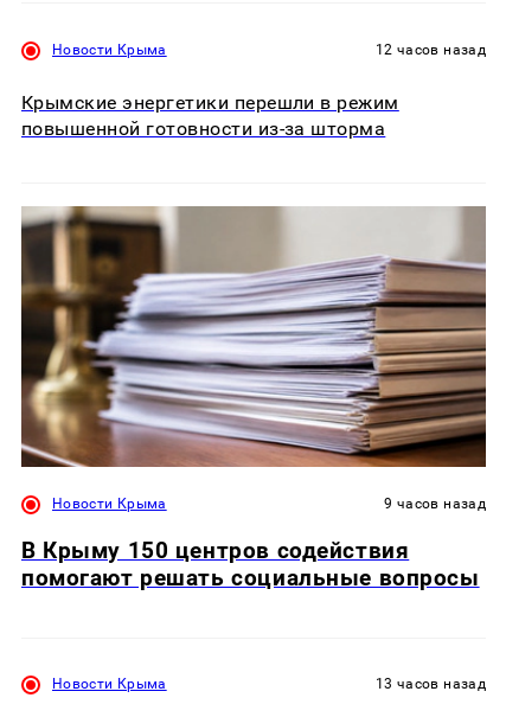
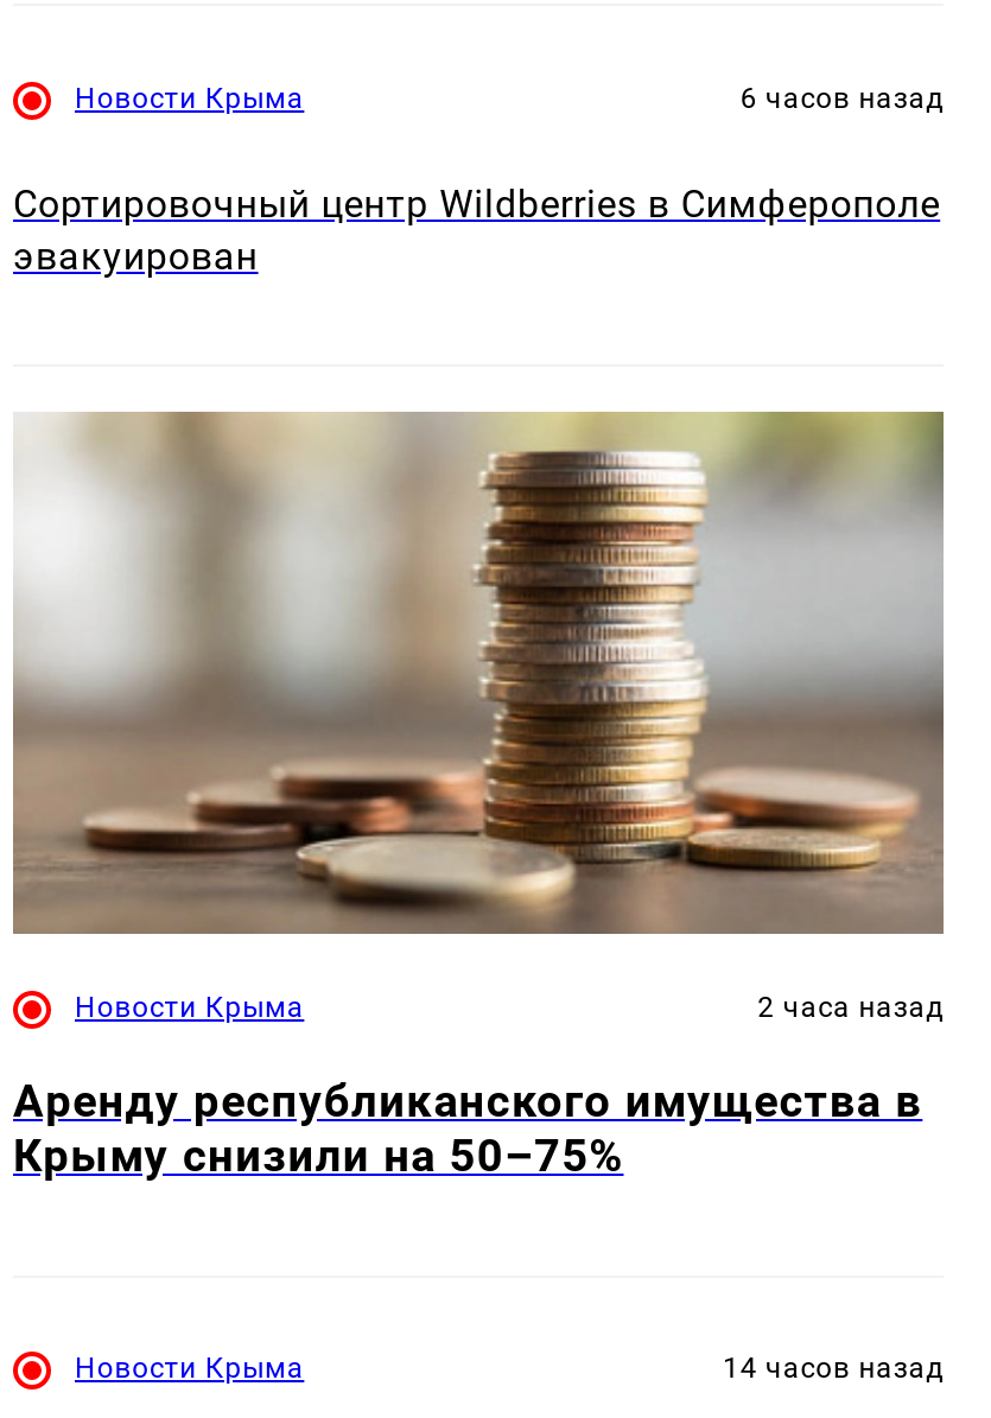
- 12 часов назад
+ 6 часов назад

- Крымские энергетики перешли в режим
- повышенной готовности из-за шторма
+ Сортировочный центр Wildberries в Симферополе
+ эвакуирован

- [image]
- 9 часов назад
+ [image]
+ 2 часа назад

- В Крыму 150 центров содействия
- помогают решать социальные вопросы
+ Аренду республиканского имущества в
+ Крыму снизили на 50–75%

- 13 часов назад
+ 14 часов назад
